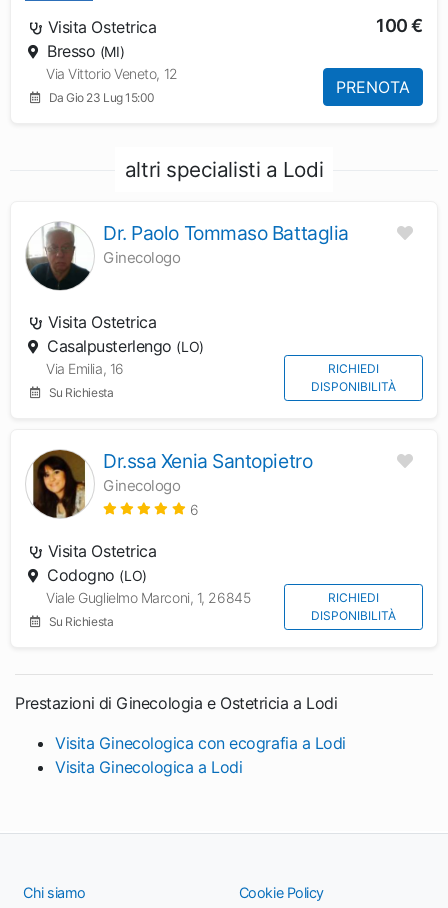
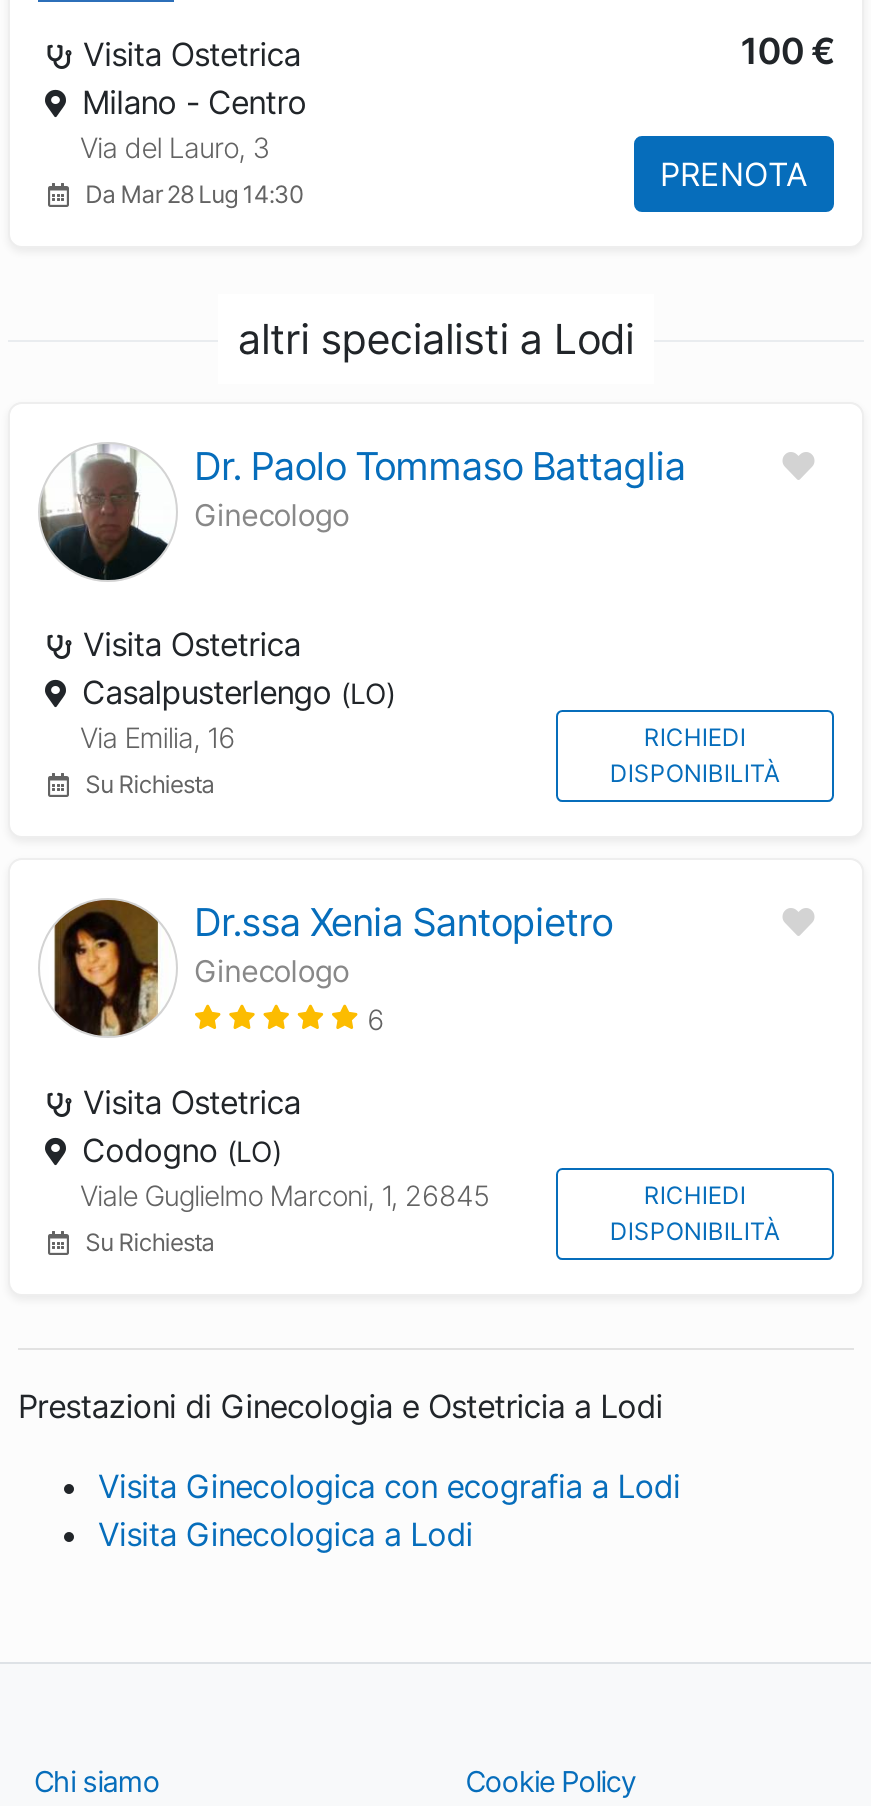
- Bresso (MI)
- Via Vittorio Veneto, 12
- Da Gio 23 Lug 15:00
+ Milano - Centro
+ Via del Lauro, 3
+ Da Mar 28 Lug 14:30
